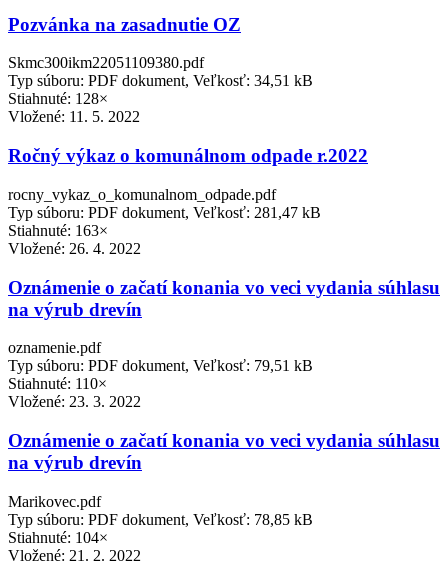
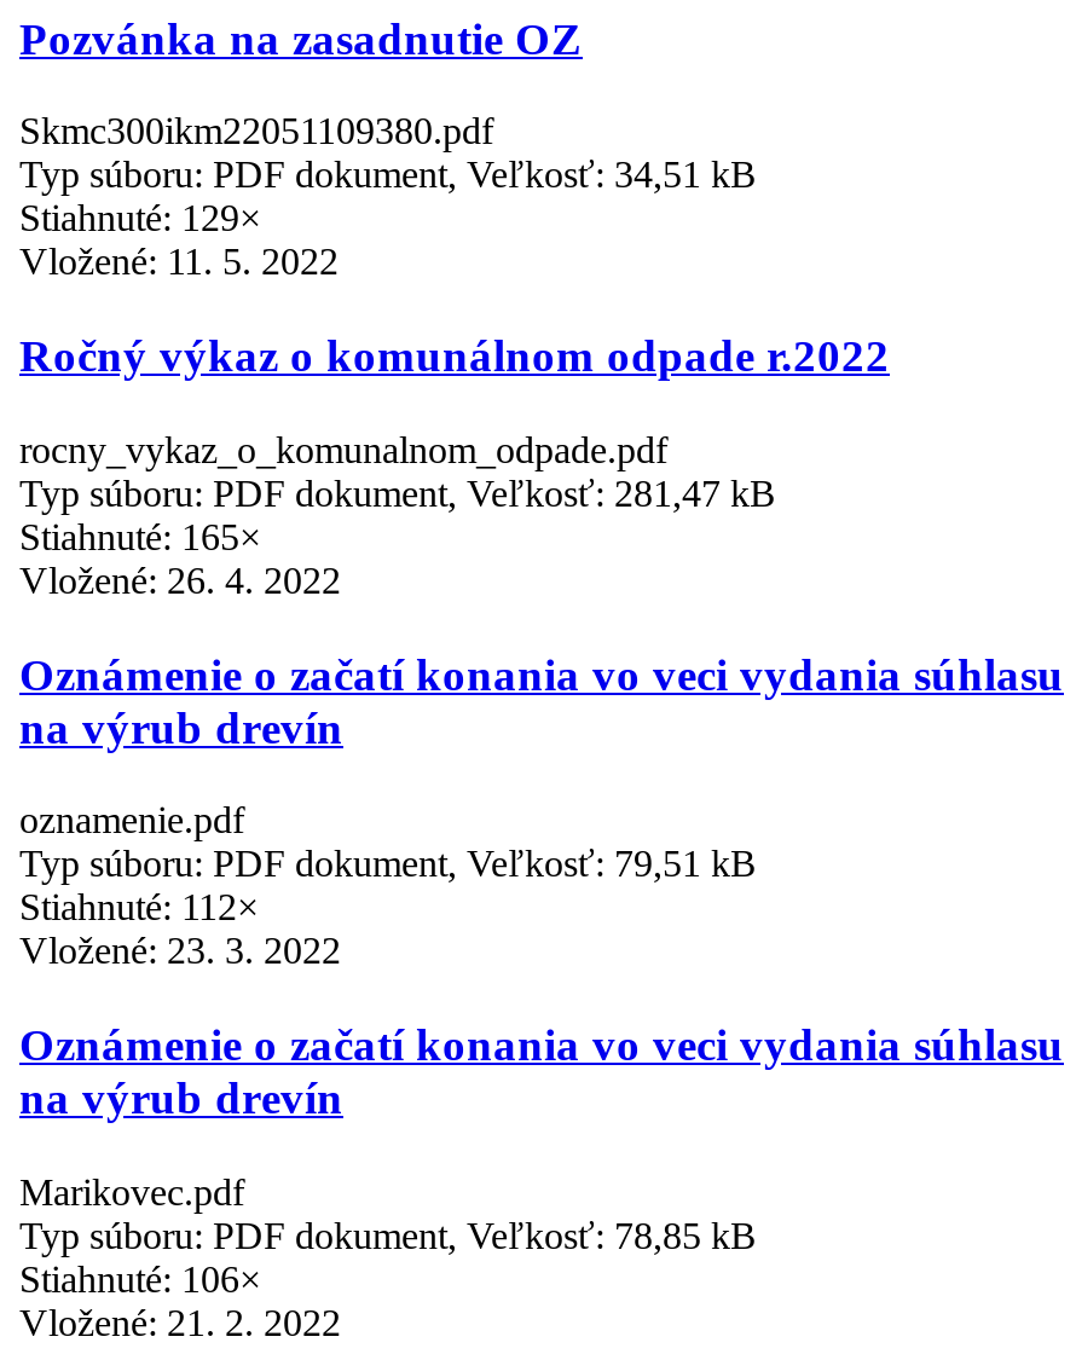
- Stiahnuté: 128×
+ Stiahnuté: 129×

- Stiahnuté: 163×
+ Stiahnuté: 165×

- Stiahnuté: 110×
+ Stiahnuté: 112×

- Stiahnuté: 104×
+ Stiahnuté: 106×
